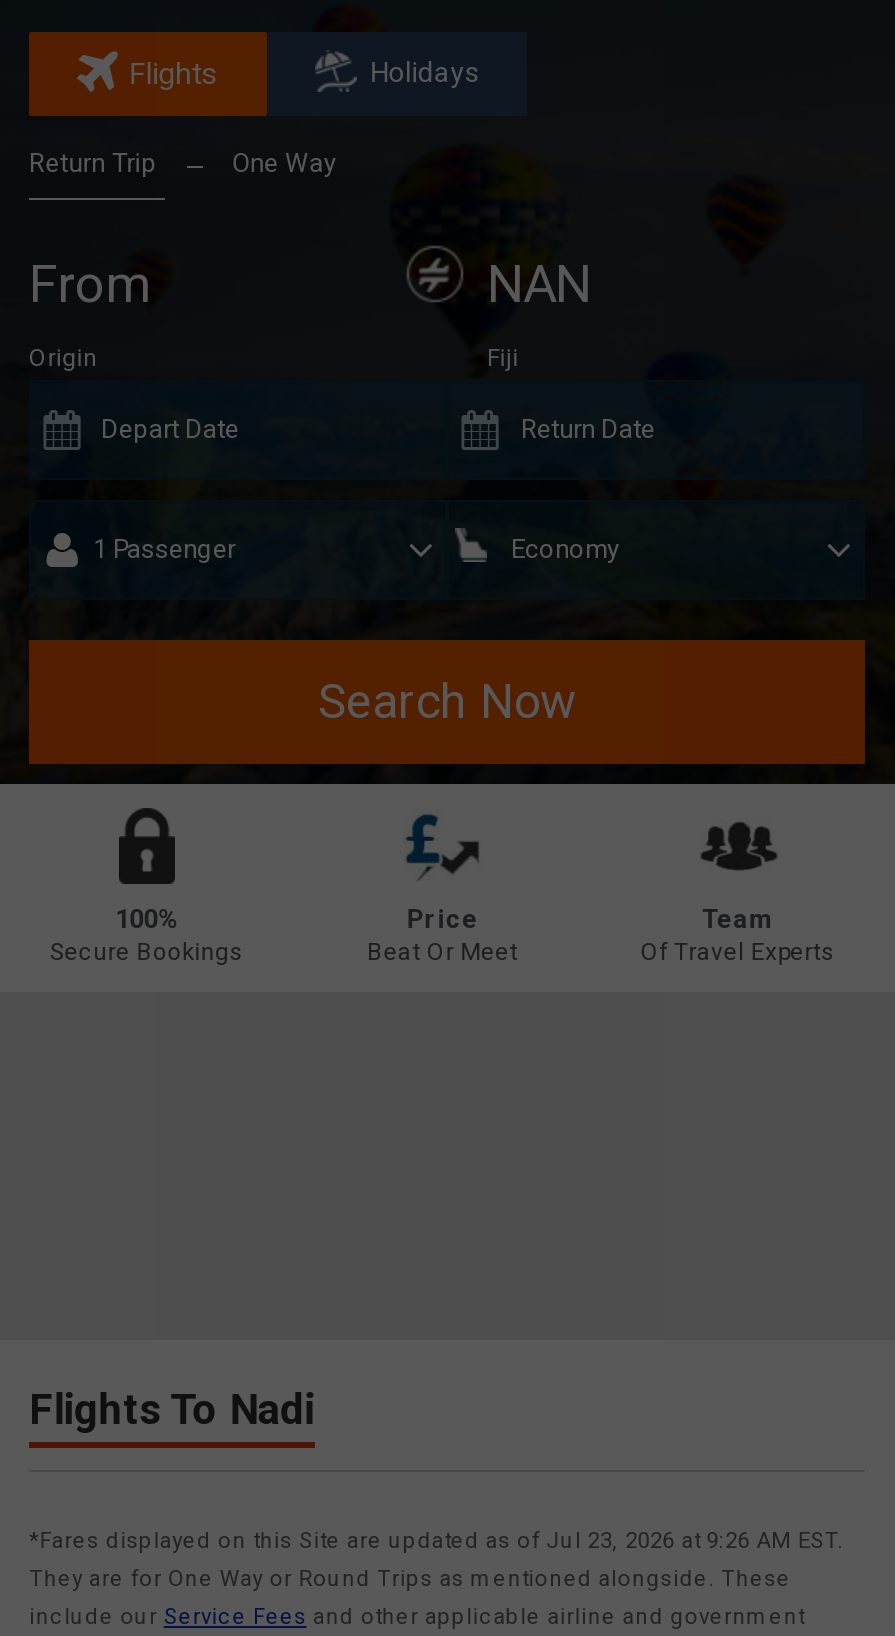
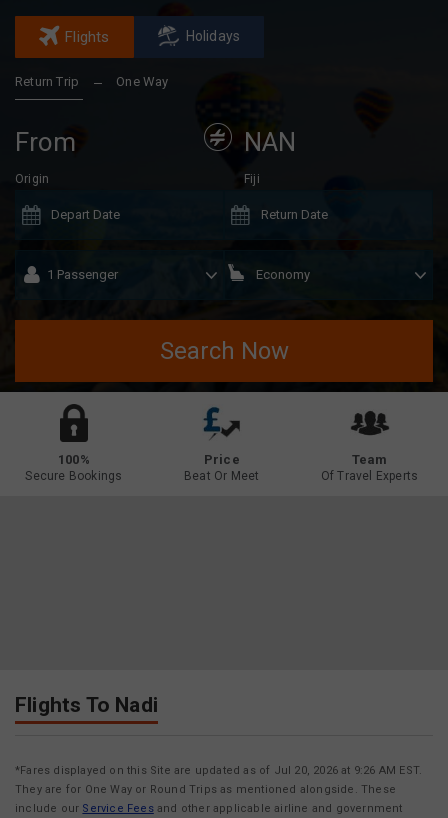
- *Fares displayed on this Site are updated as of Jul 23, 2026 at 9:26 AM EST.
+ *Fares displayed on this Site are updated as of Jul 20, 2026 at 9:26 AM EST.
